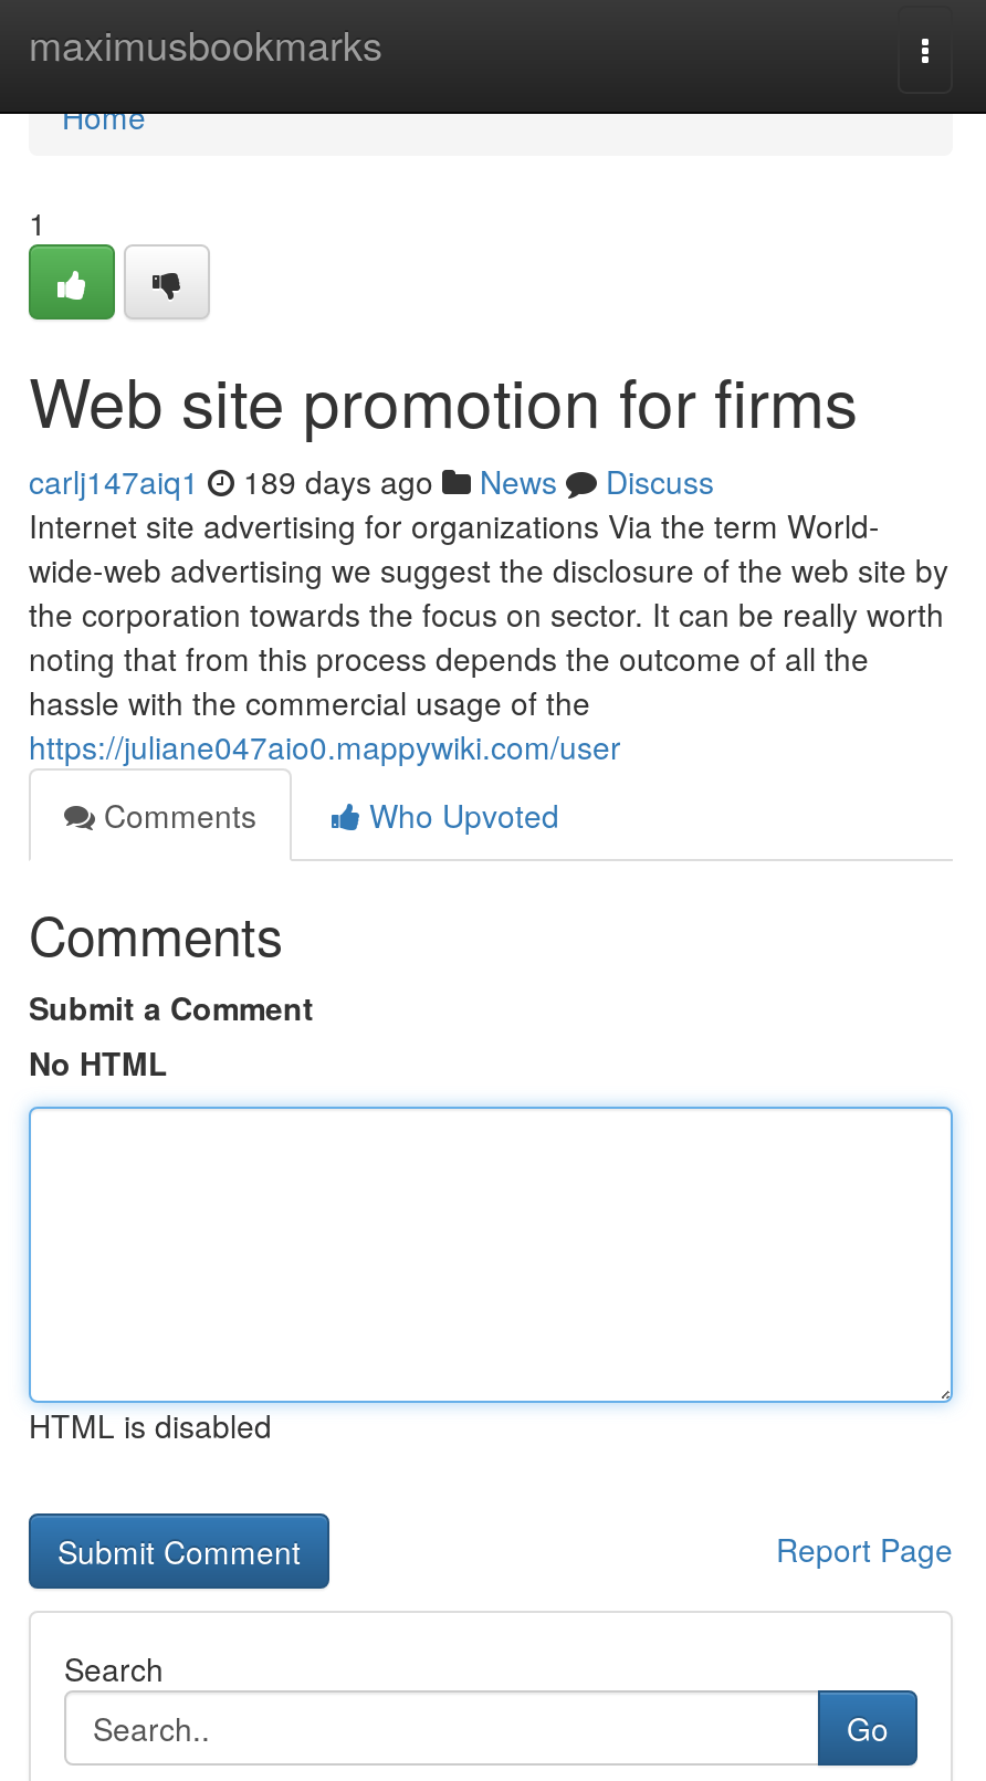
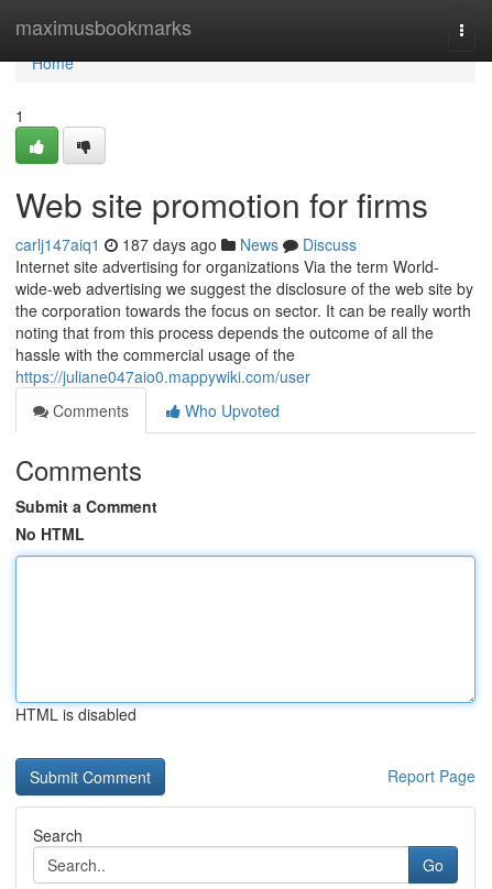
- carlj147aiq1 189 days ago News Discuss
+ carlj147aiq1 187 days ago News Discuss
